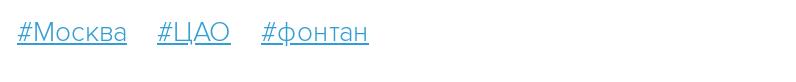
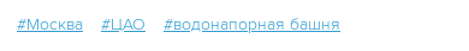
- #фонтан
+ #водонапорная башня
